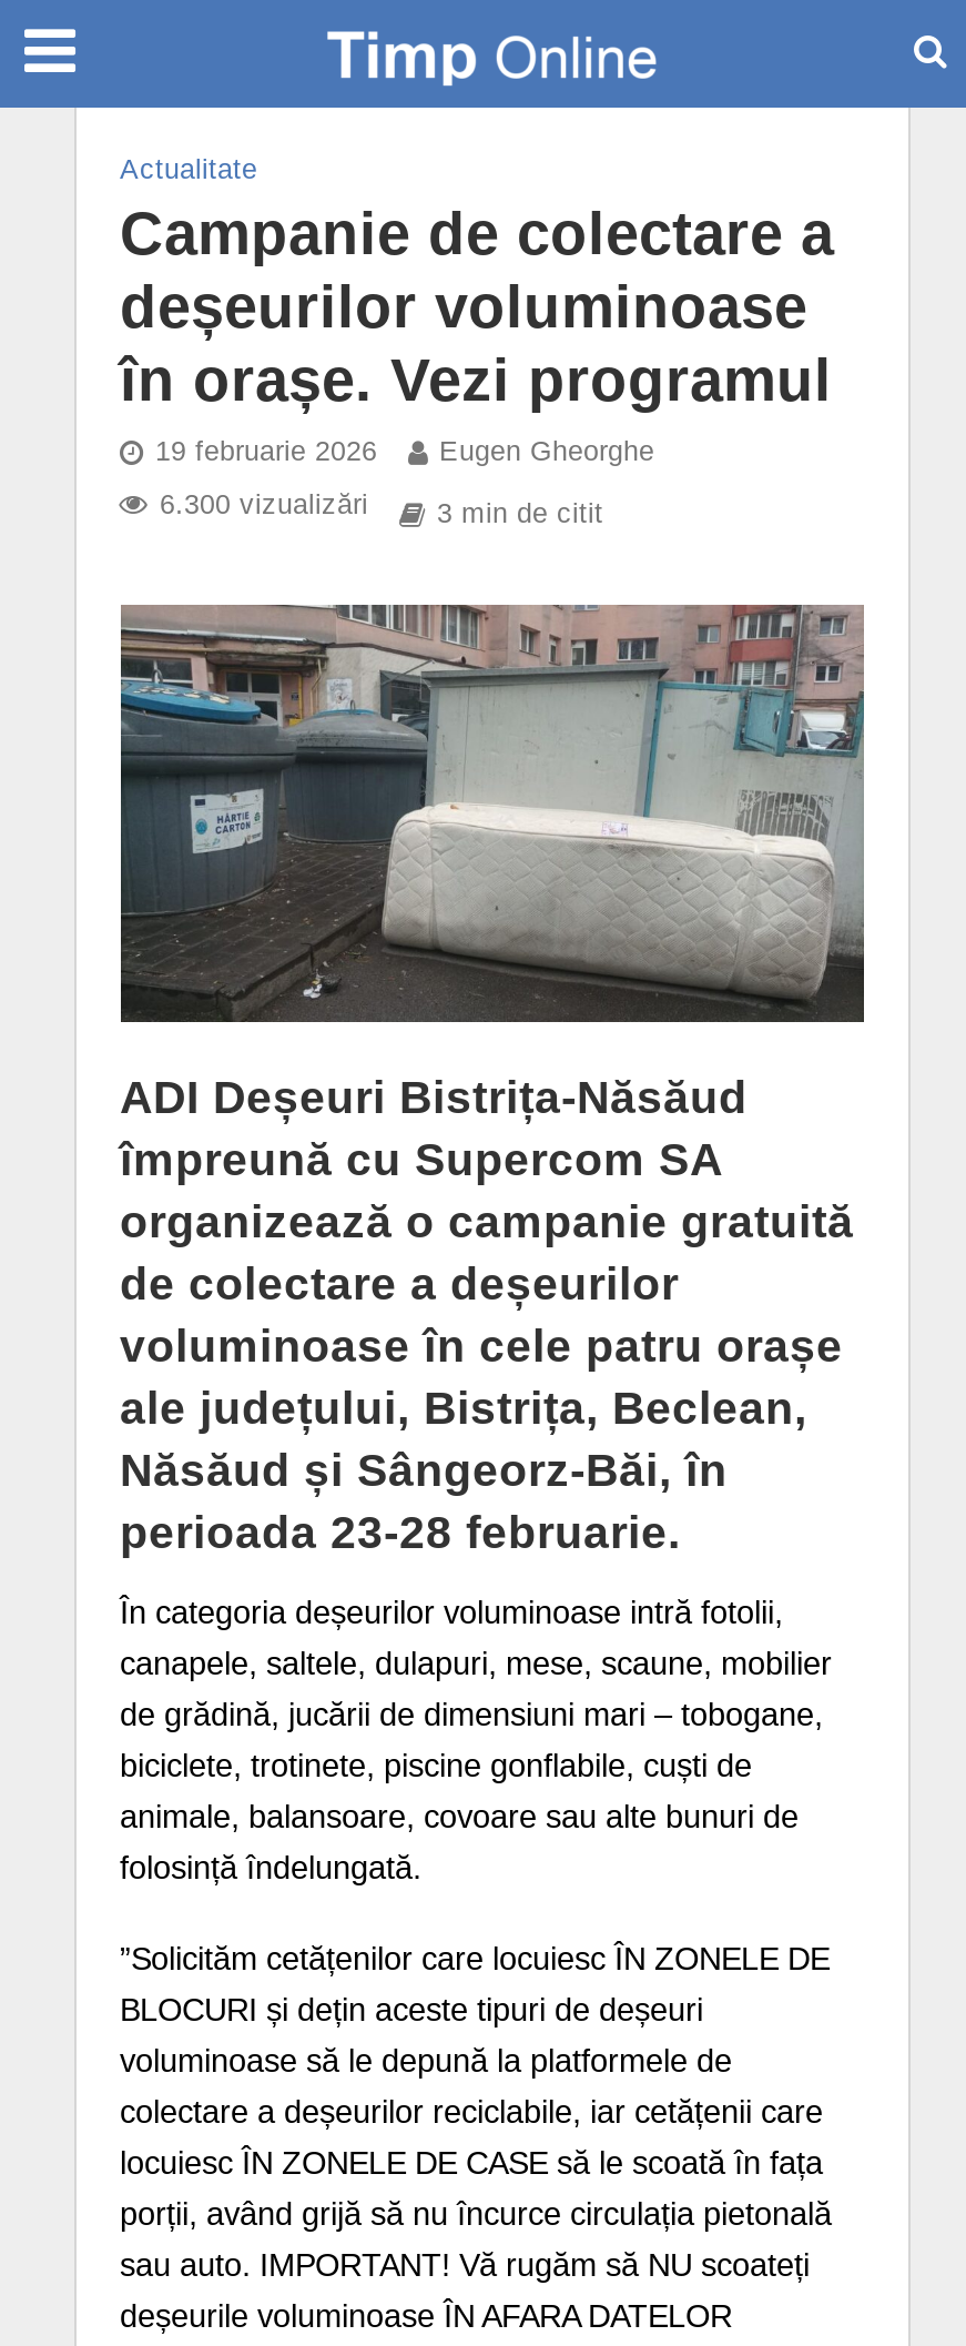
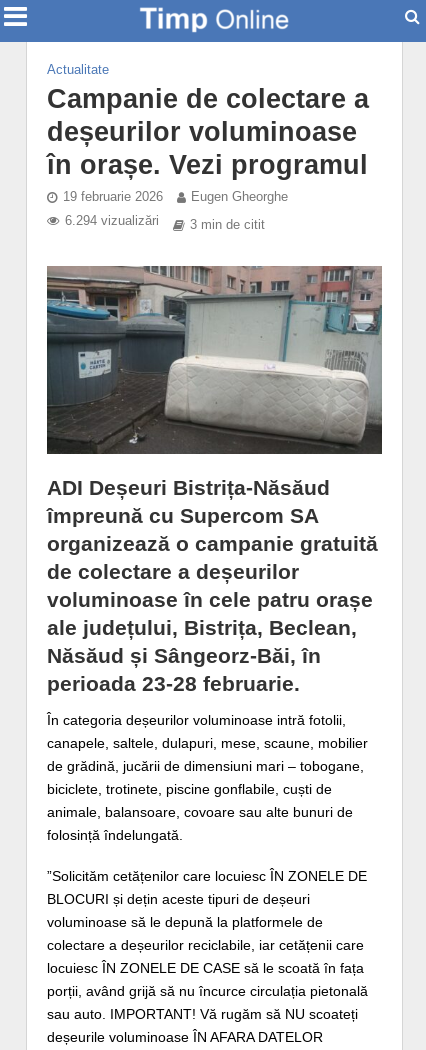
- 6.300 vizualizări
+ 6.294 vizualizări
